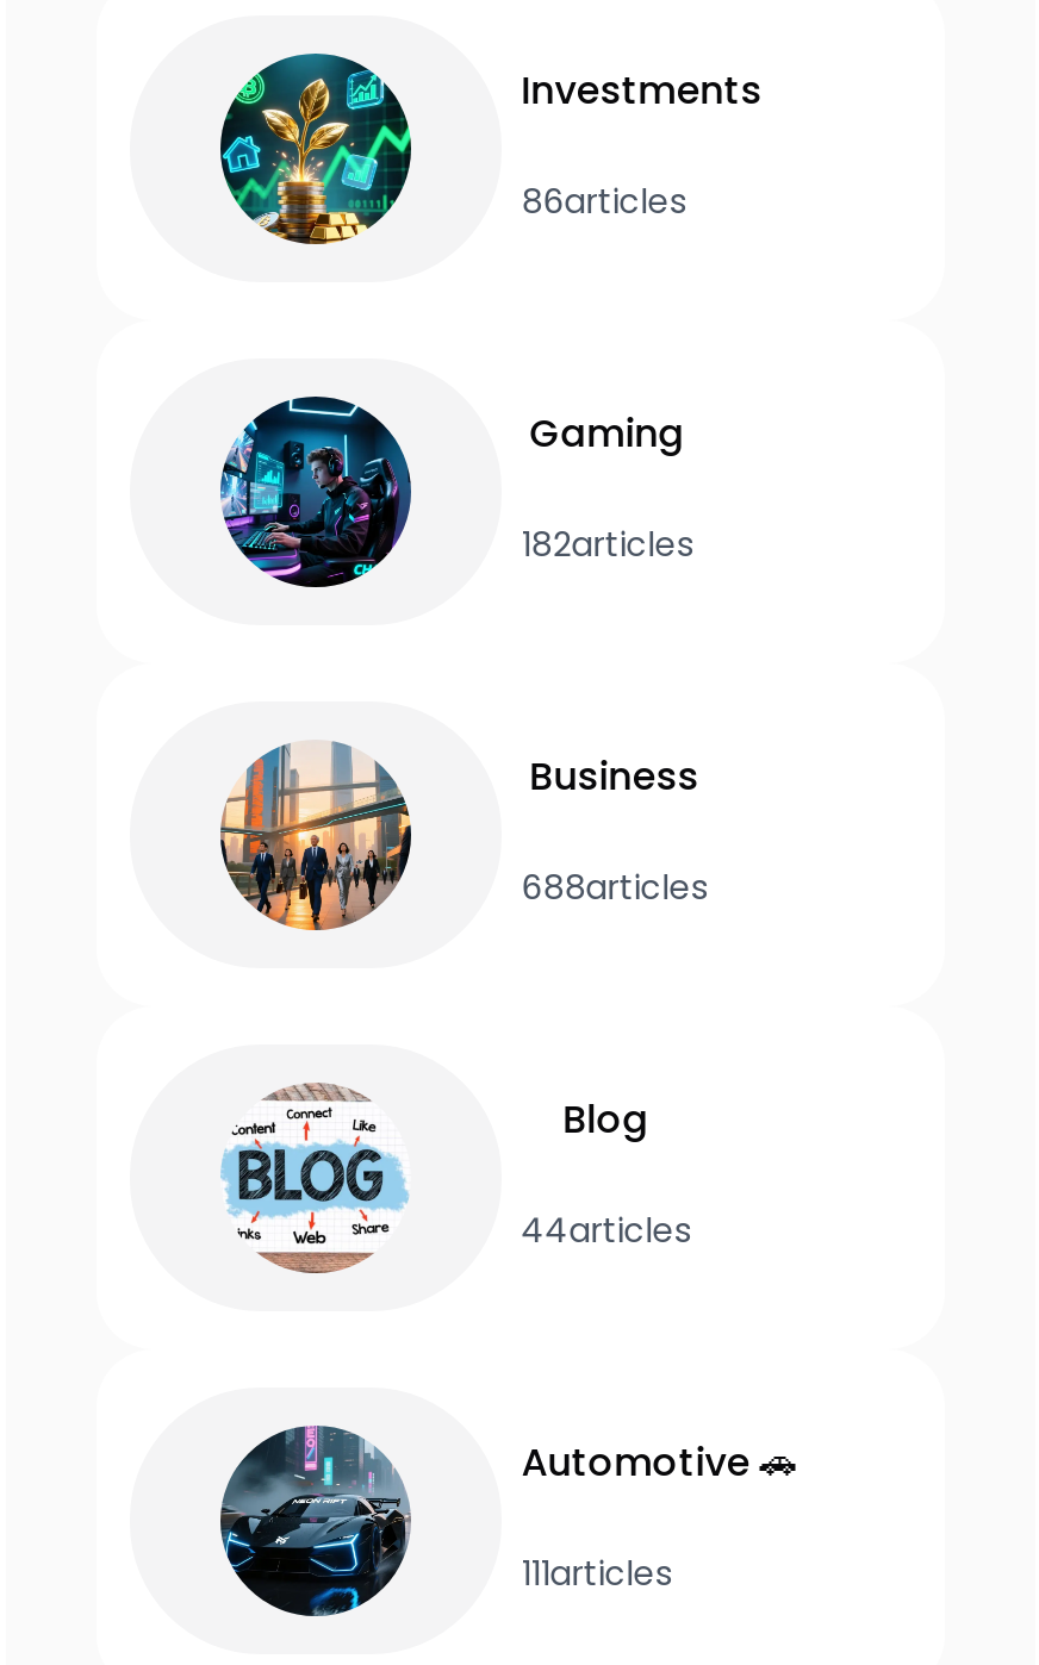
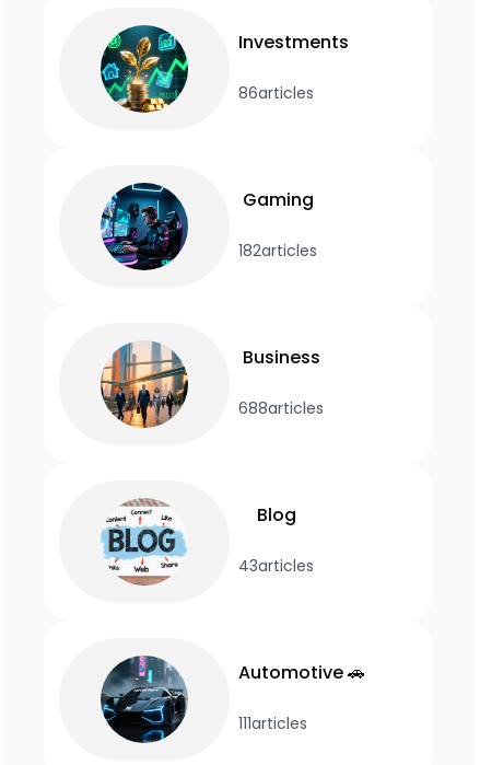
- 44articles
+ 43articles
